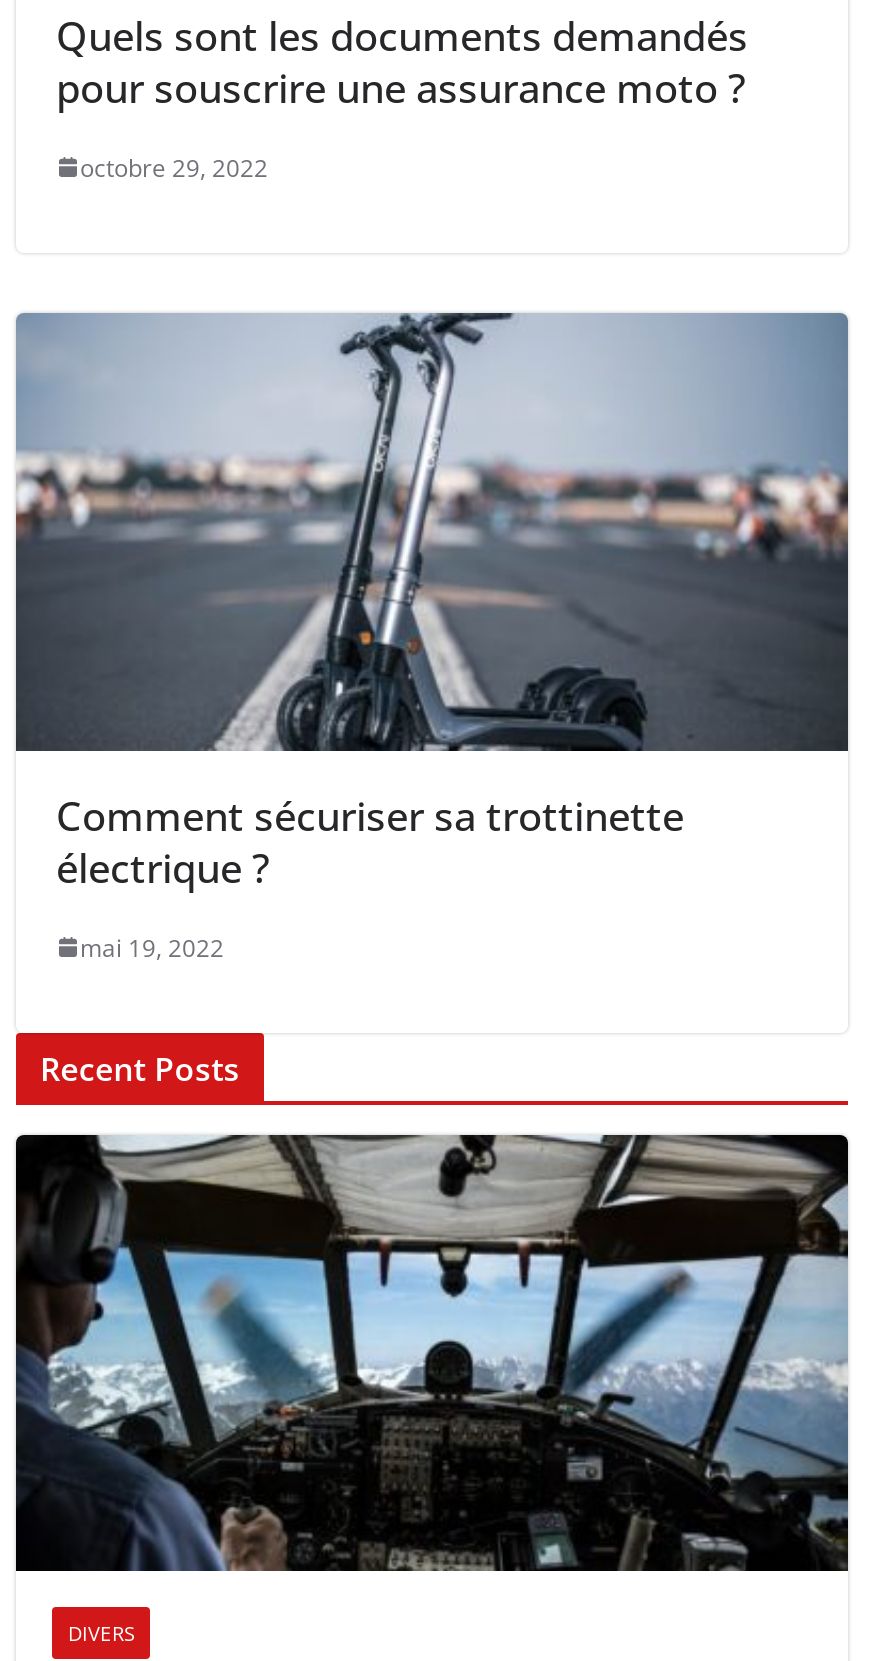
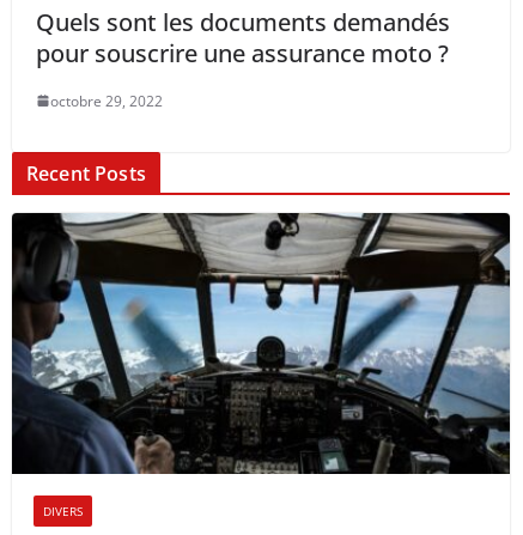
- [image]
- Comment sécuriser sa trottinette
- électrique ?
- mai 19, 2022
